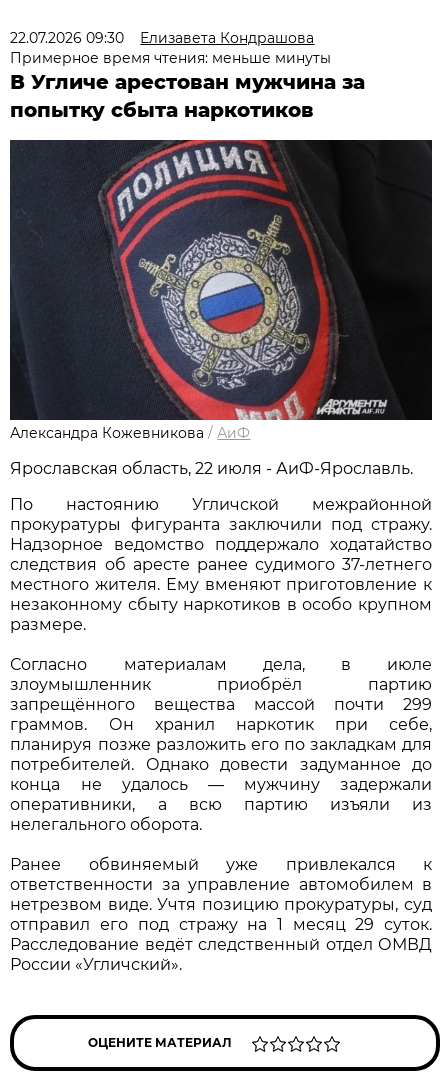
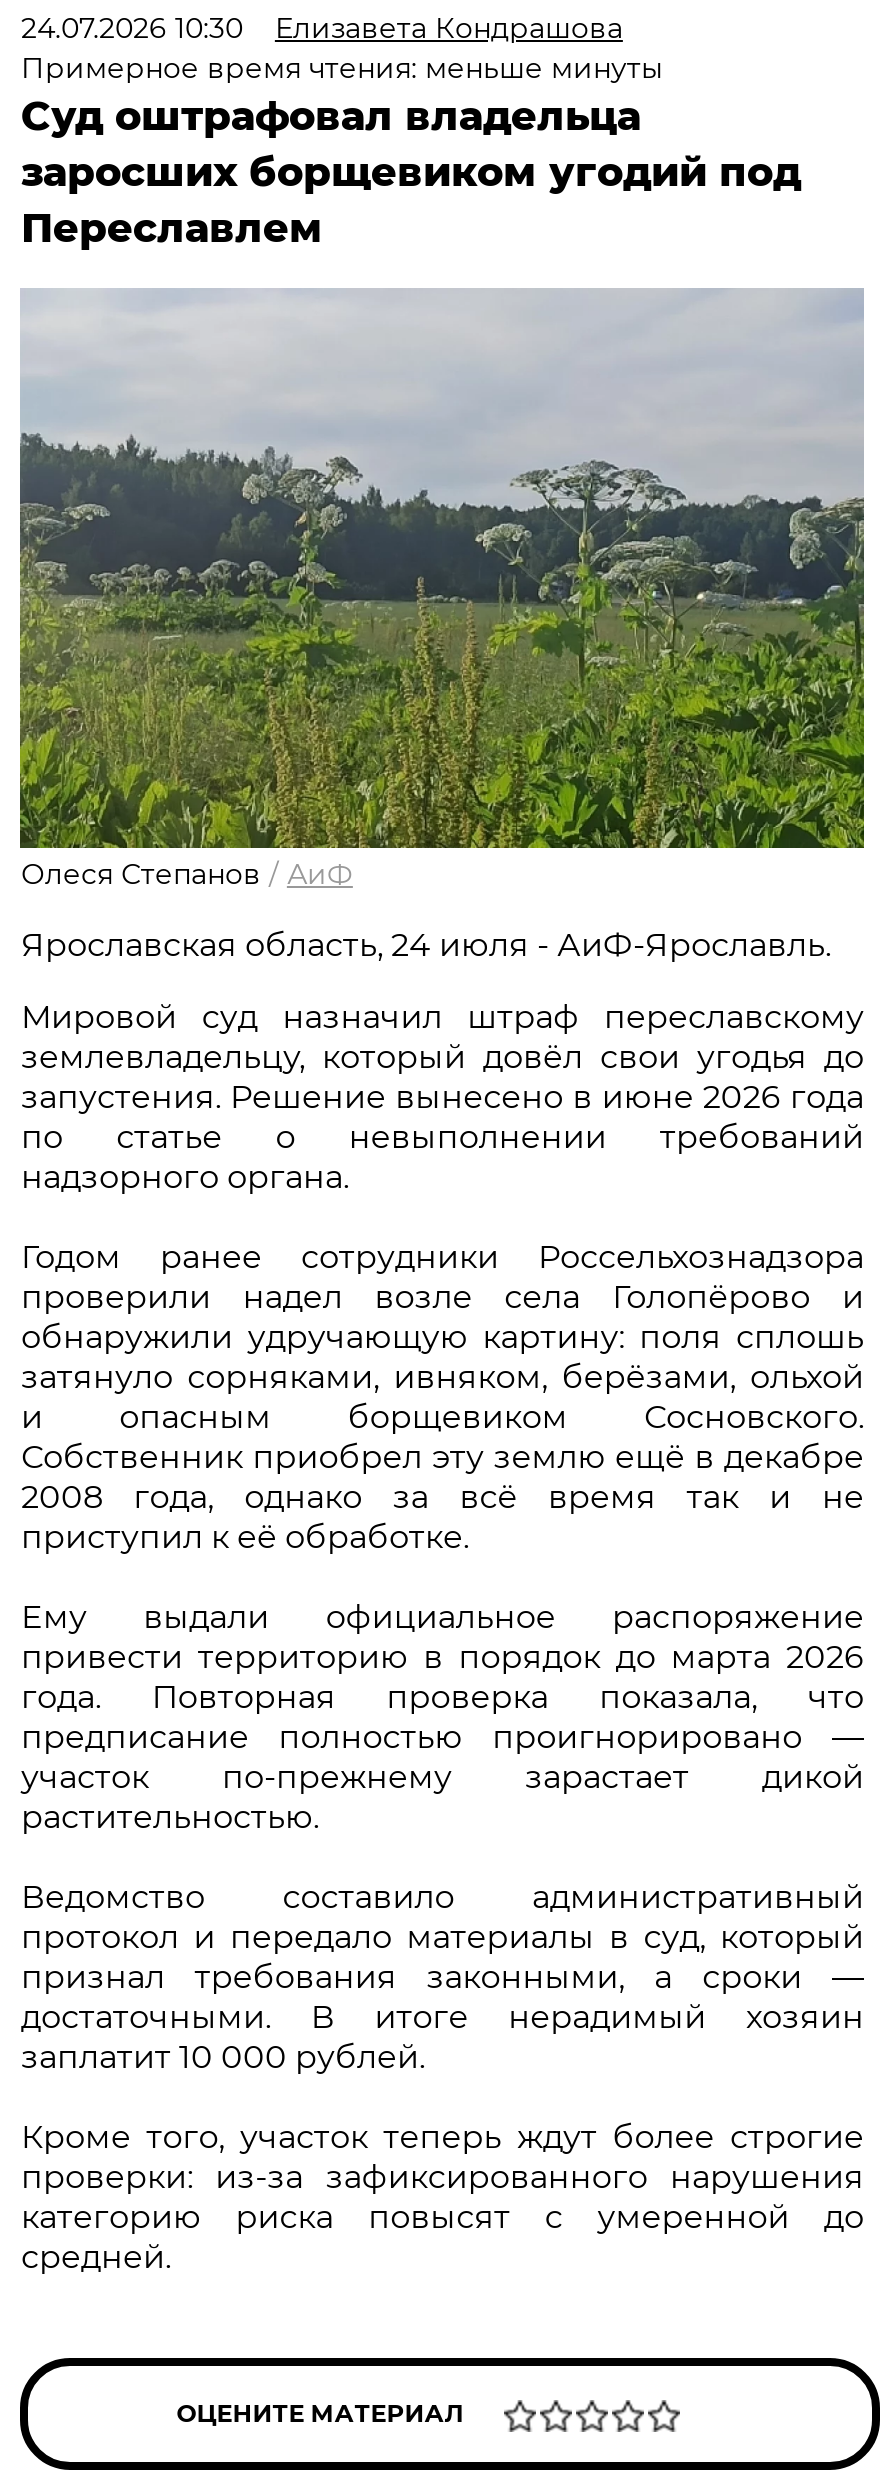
- 22.07.2026 09:30 Елизавета Кондрашова
+ 24.07.2026 10:30 Елизавета Кондрашова

- В Угличе арестован мужчина за
- попытку сбыта наркотиков
+ Суд оштрафовал владельца
+ заросших борщевиком угодий под
+ Переславлем

- [image]
+ [image]

- Александра Кожевникова / АиФ
- Ярославская область, 22 июля - АиФ-Ярославль.
- По настоянию Угличской межрайонной
- прокуратуры фигуранта заключили под стражу.
- Надзорное ведомство поддержало ходатайство
- следствия об аресте ранее судимого 37-летнего
- местного жителя. Ему вменяют приготовление к
- незаконному сбыту наркотиков в особо крупном
- размере.
- Согласно материалам дела, в июле
- злоумышленник приобрёл партию
- запрещённого вещества массой почти 299
- граммов. Он хранил наркотик при себе,
- планируя позже разложить его по закладкам для
- потребителей. Однако довести задуманное до
- конца не удалось — мужчину задержали
- оперативники, а всю партию изъяли из
- нелегального оборота.
- Ранее обвиняемый уже привлекался к
- ответственности за управление автомобилем в
- нетрезвом виде. Учтя позицию прокуратуры, суд
- отправил его под стражу на 1 месяц 29 суток.
- Расследование ведёт следственный отдел ОМВД
- России «Угличский».
+ Олеся Степанов / АиФ
+ Ярославская область, 24 июля - АиФ-Ярославль.
+ Мировой суд назначил штраф переславскому
+ землевладельцу, который довёл свои угодья до
+ запустения. Решение вынесено в июне 2026 года
+ по статье о невыполнении требований
+ надзорного органа.
+ Годом ранее сотрудники Россельхознадзора
+ проверили надел возле села Голопёрово и
+ обнаружили удручающую картину: поля сплошь
+ затянуло сорняками, ивняком, берёзами, ольхой
+ и опасным борщевиком Сосновского.
+ Собственник приобрел эту землю ещё в декабре
+ 2008 года, однако за всё время так и не
+ приступил к её обработке.
+ Ему выдали официальное распоряжение
+ привести территорию в порядок до марта 2026
+ года. Повторная проверка показала, что
+ предписание полностью проигнорировано —
+ участок по-прежнему зарастает дикой
+ растительностью.
+ Ведомство составило административный
+ протокол и передало материалы в суд, который
+ признал требования законными, а сроки —
+ достаточными. В итоге нерадимый хозяин
+ заплатит 10 000 рублей.
+ Кроме того, участок теперь ждут более строгие
+ проверки: из-за зафиксированного нарушения
+ категорию риска повысят с умеренной до
+ средней.
